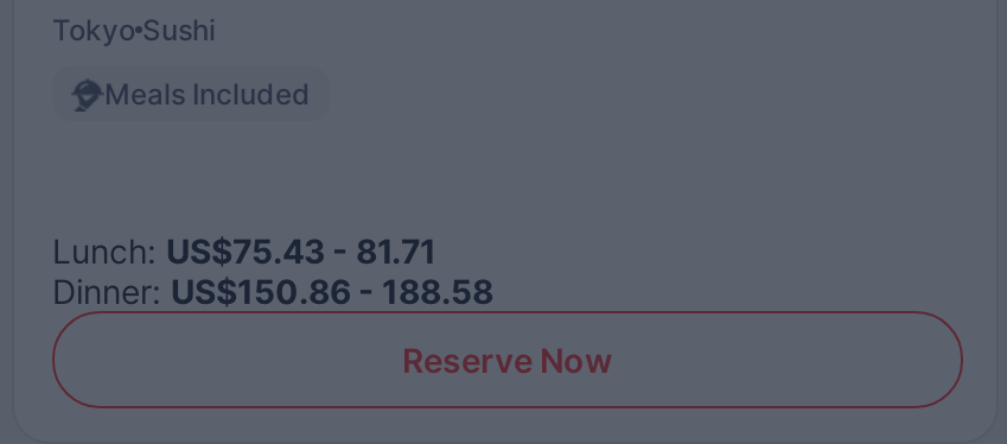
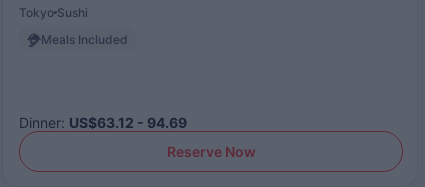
- Lunch: US$75.43 - 81.71
- Dinner: US$150.86 - 188.58
+ Dinner: US$63.12 - 94.69
